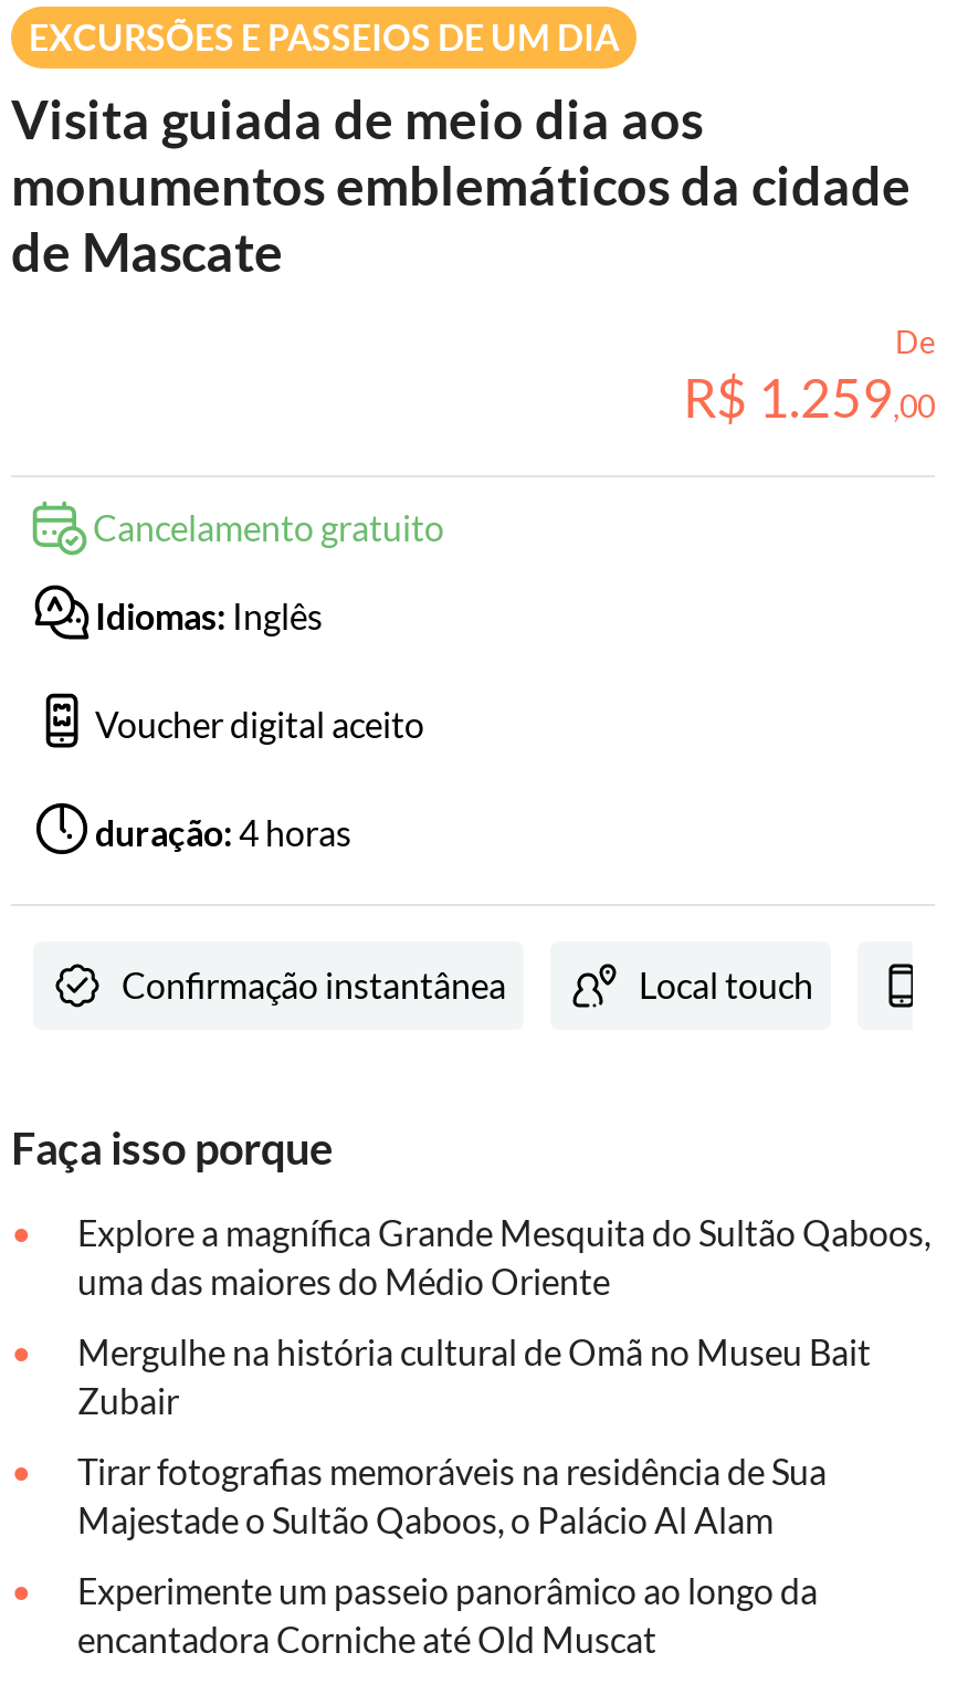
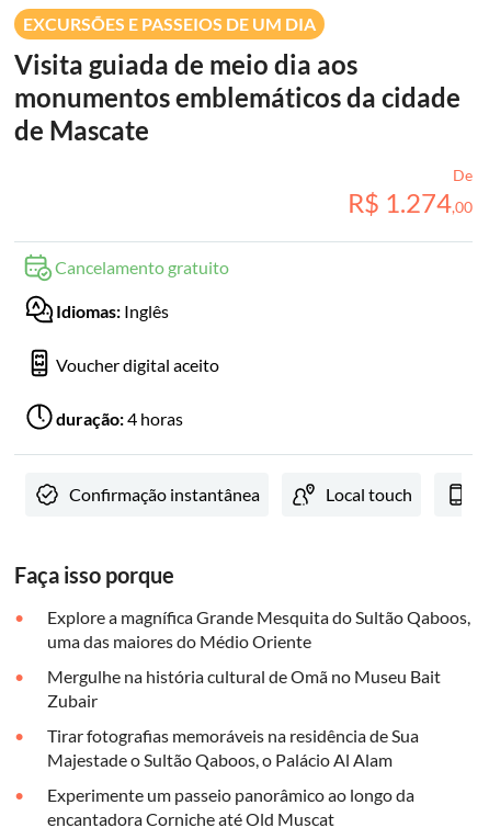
- R$ 1.259,00
+ R$ 1.274,00
